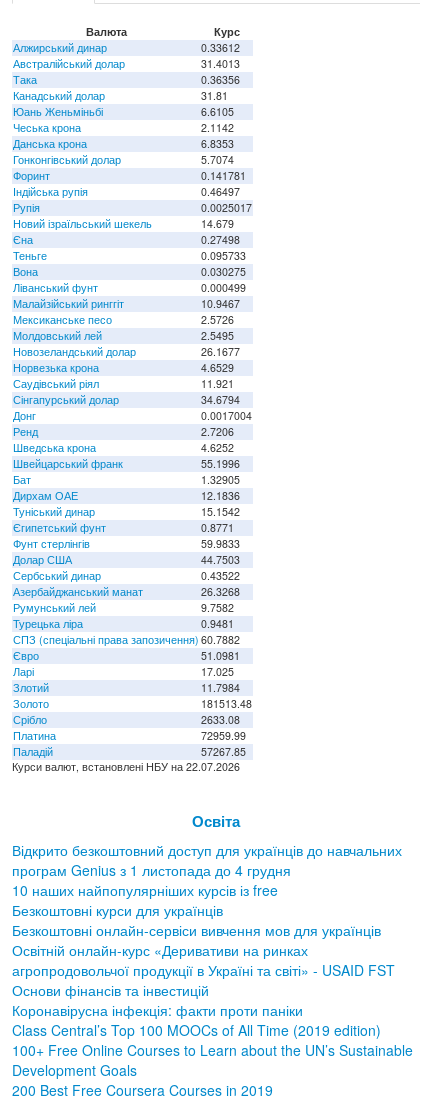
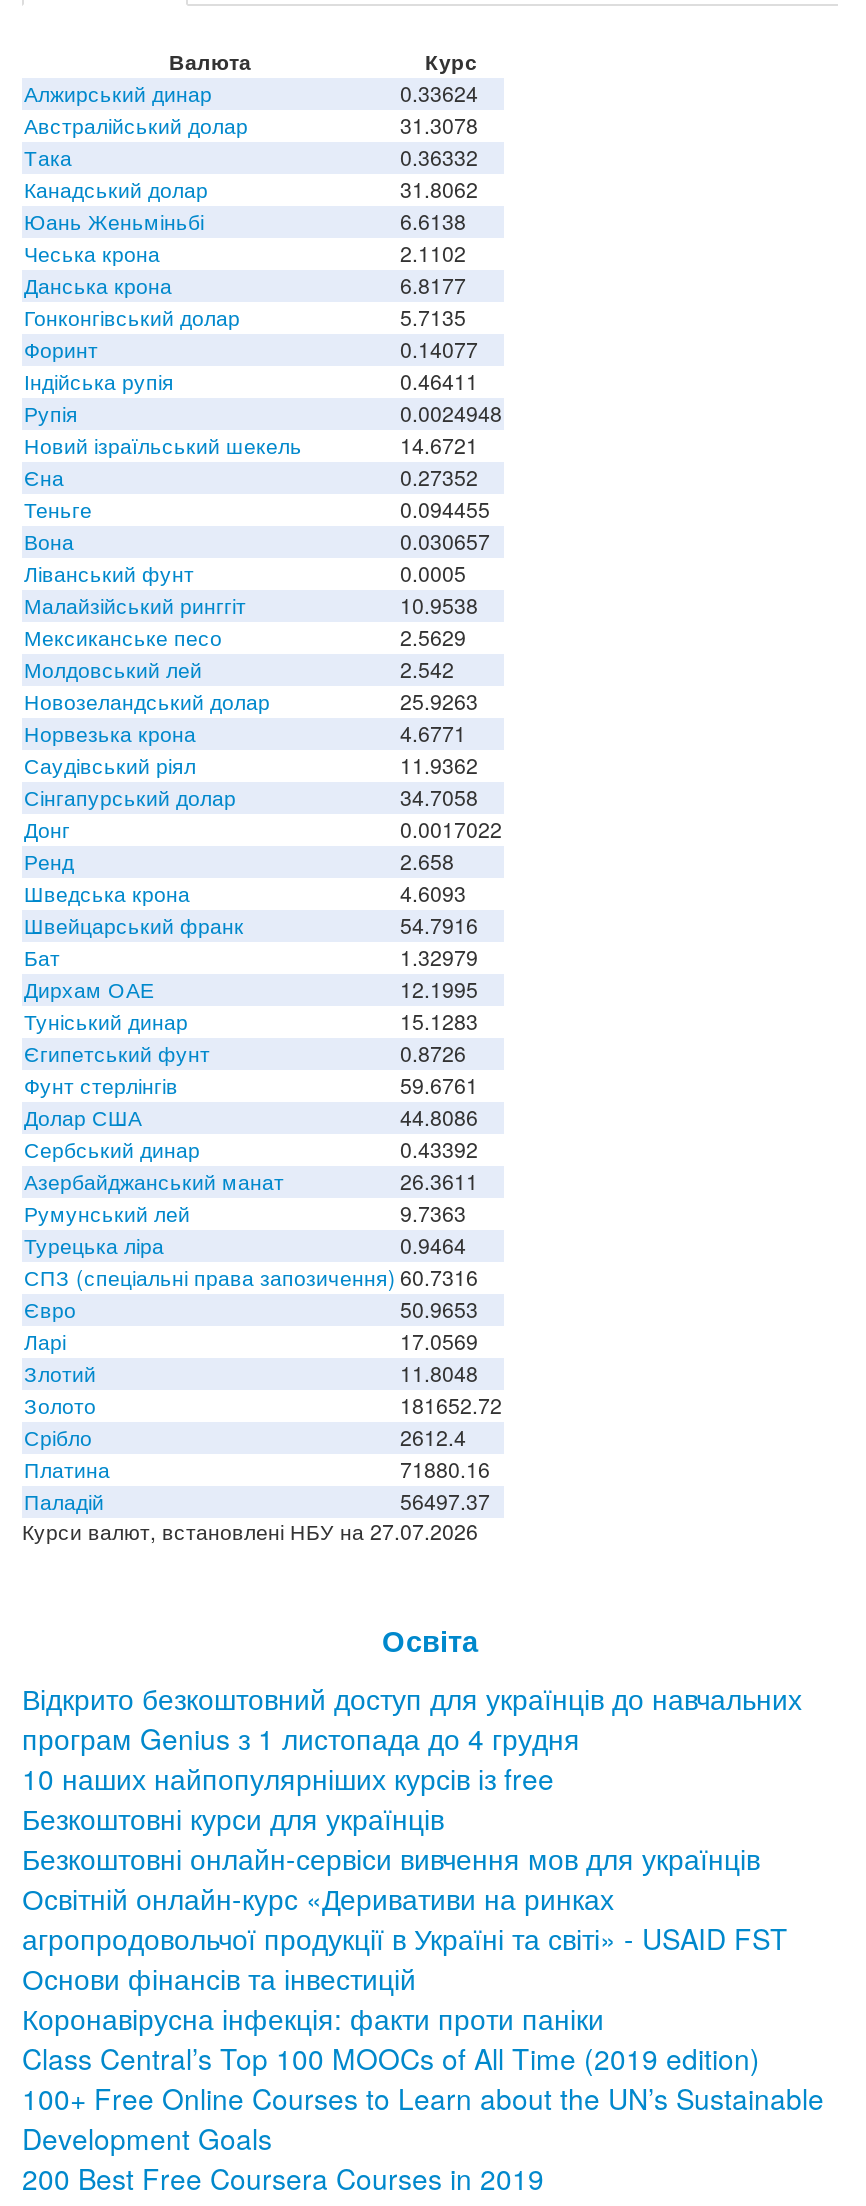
- 0.33612
+ 0.33624

- 31.4013
+ 31.3078

- 0.36356
+ 0.36332

- 31.81
+ 31.8062

- 6.6105
+ 6.6138

- 2.1142
+ 2.1102

- 6.8353
+ 6.8177

- 5.7074
+ 5.7135

- 0.141781
+ 0.14077

- 0.46497
+ 0.46411

- 0.0025017
+ 0.0024948

- 14.679
+ 14.6721

- 0.27498
+ 0.27352

- 0.095733
+ 0.094455

- 0.030275
+ 0.030657

- 0.000499
+ 0.0005

- 10.9467
+ 10.9538

- 2.5726
+ 2.5629

- 2.5495
+ 2.542

- 26.1677
+ 25.9263

- 4.6529
+ 4.6771

- 11.921
+ 11.9362

- 34.6794
+ 34.7058

- 0.0017004
+ 0.0017022

- 2.7206
+ 2.658

- 4.6252
+ 4.6093

- 55.1996
+ 54.7916

- 1.32905
+ 1.32979

- 12.1836
+ 12.1995

- 15.1542
+ 15.1283

- 0.8771
+ 0.8726

- 59.9833
+ 59.6761

- 44.7503
+ 44.8086

- 0.43522
+ 0.43392

- 26.3268
+ 26.3611

- 9.7582
+ 9.7363

- 0.9481
+ 0.9464

- СПЗ (спеціальні права запозичення) 60.7882
+ СПЗ (спеціальні права запозичення) 60.7316

- 51.0981
+ 50.9653

- 17.025
+ 17.0569

- 11.7984
+ 11.8048

- 181513.48
+ 181652.72

- 2633.08
+ 2612.4

- 72959.99
+ 71880.16

- 57267.85
+ 56497.37

- Курси валют, встановлені НБУ на 22.07.2026
+ Курси валют, встановлені НБУ на 27.07.2026
